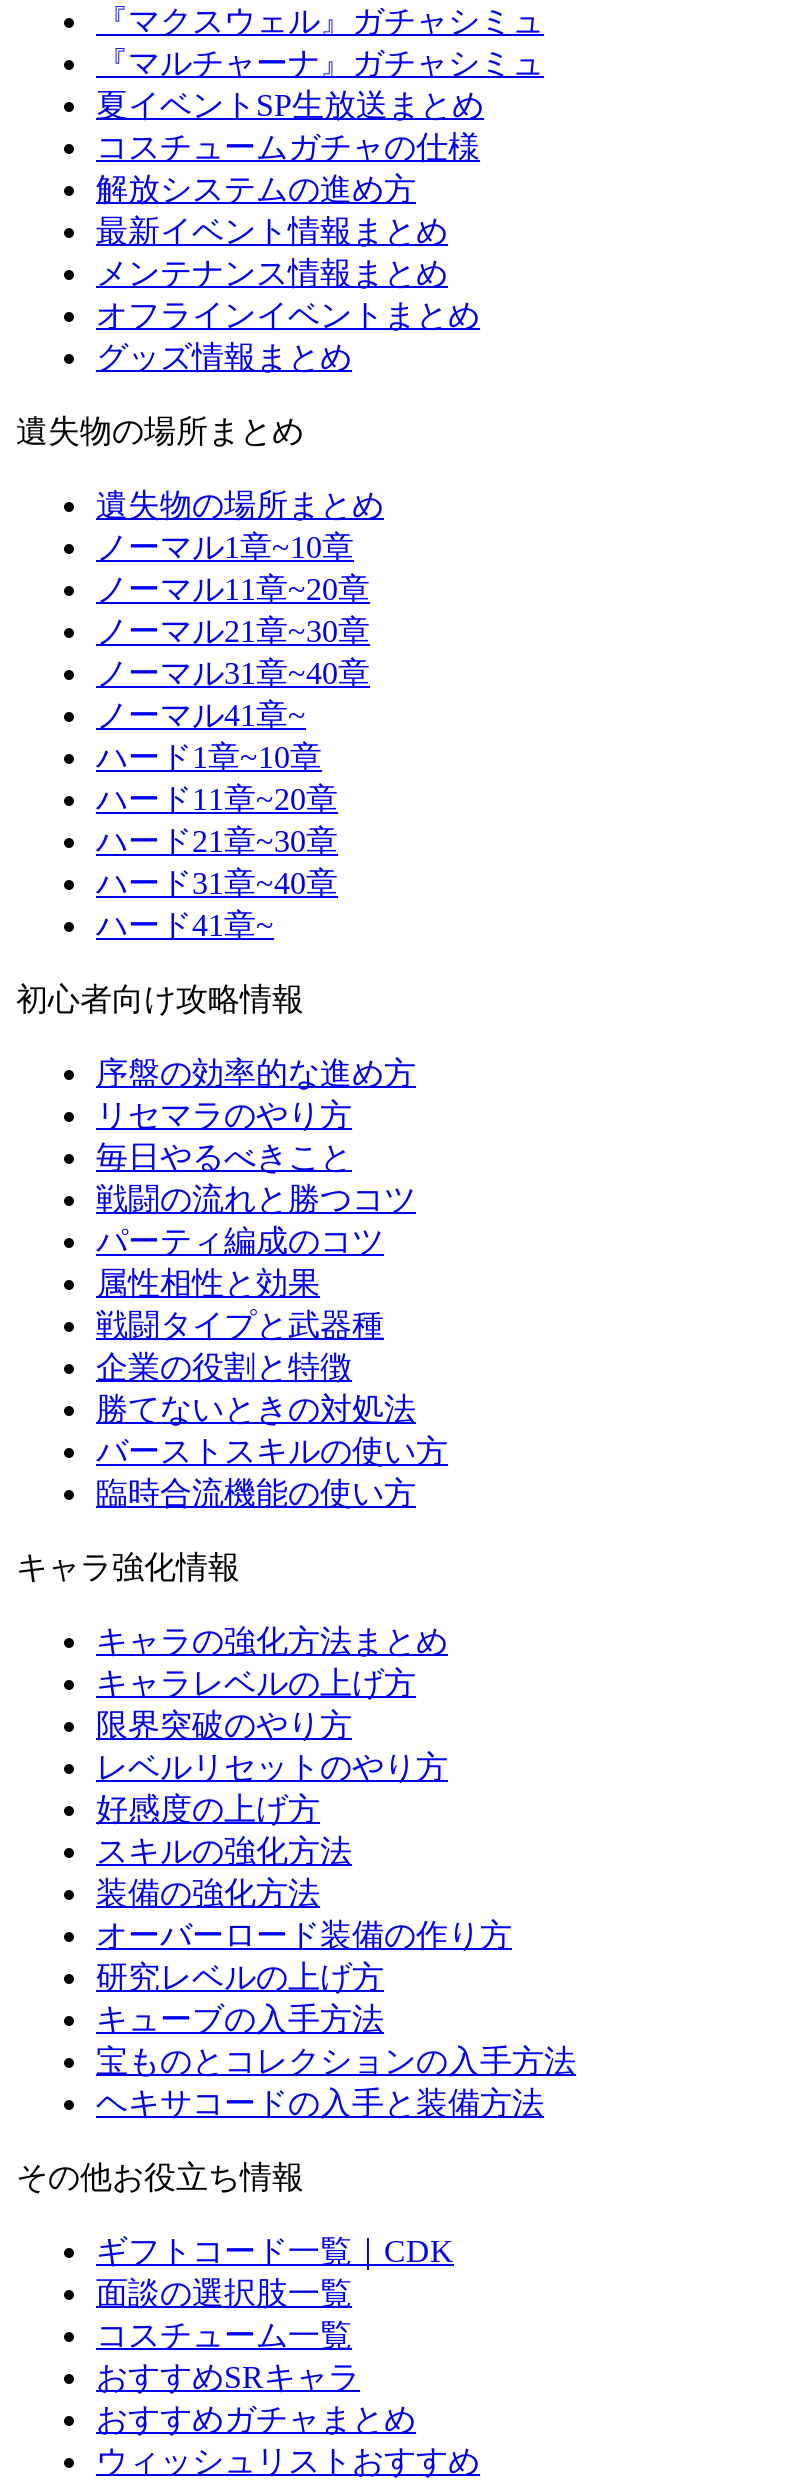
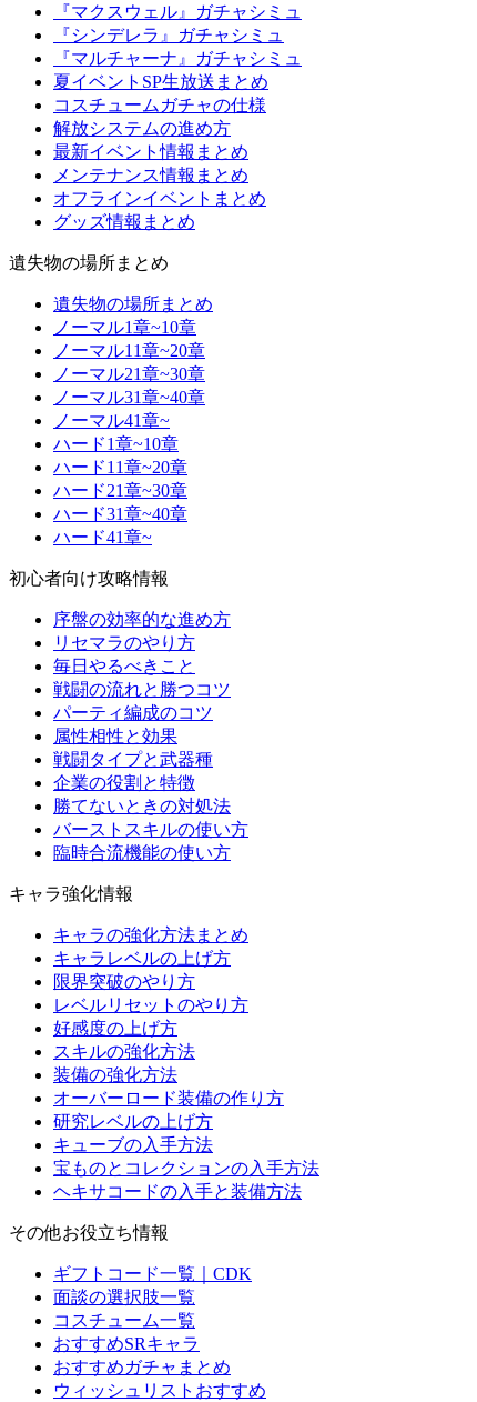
+ 『シンデレラ』ガチャシミュ
